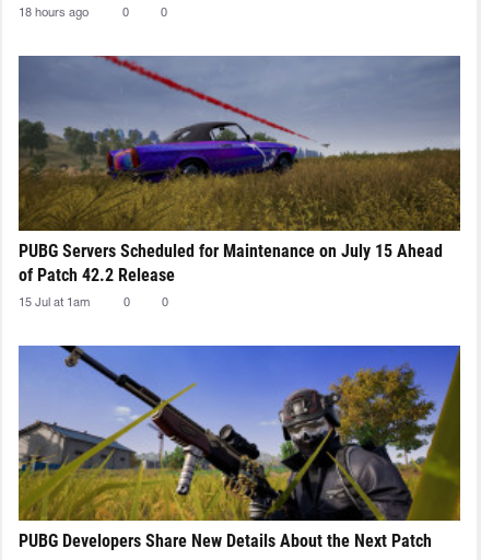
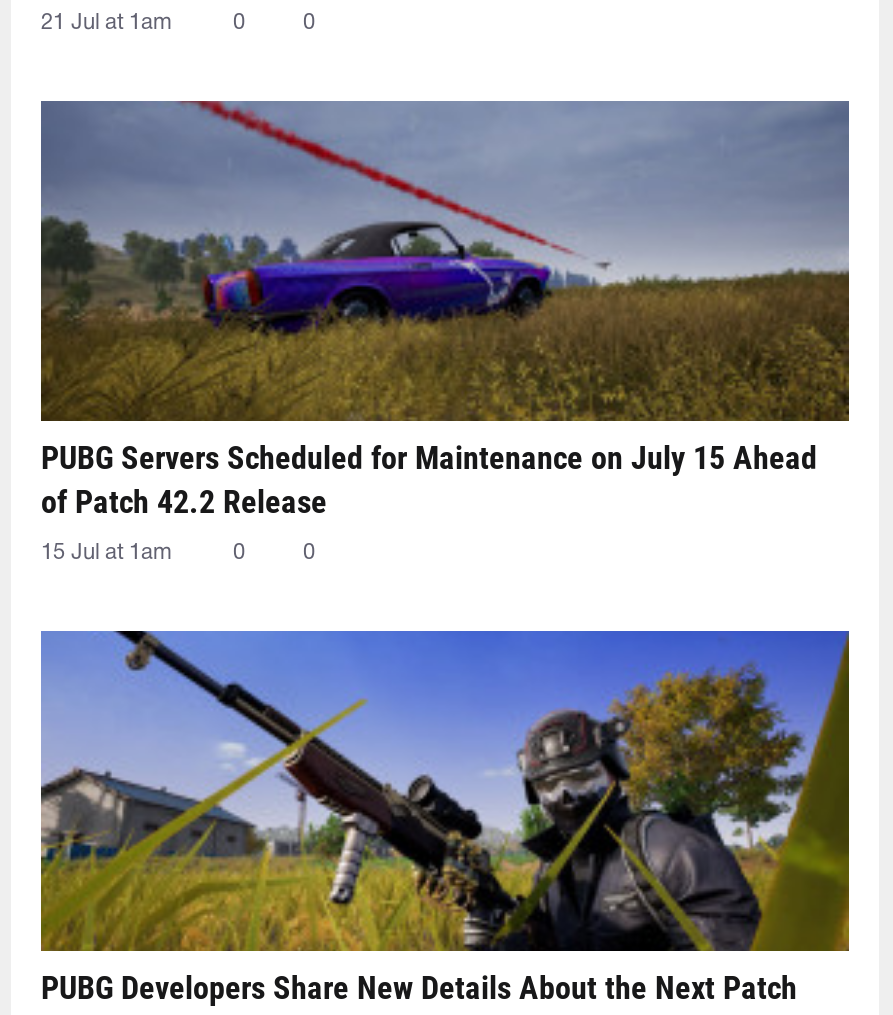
- 18 hours ago
+ 21 Jul at 1am
